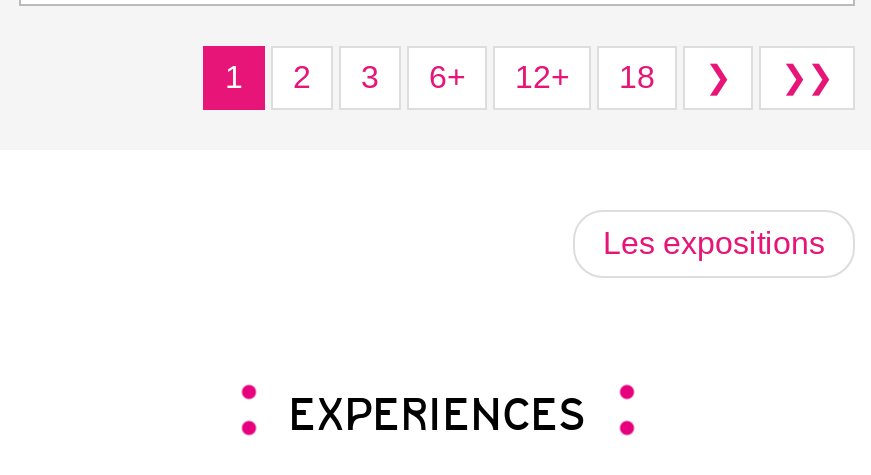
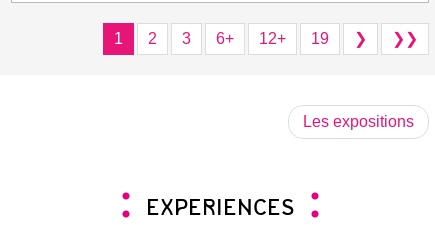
- 18
+ 19
